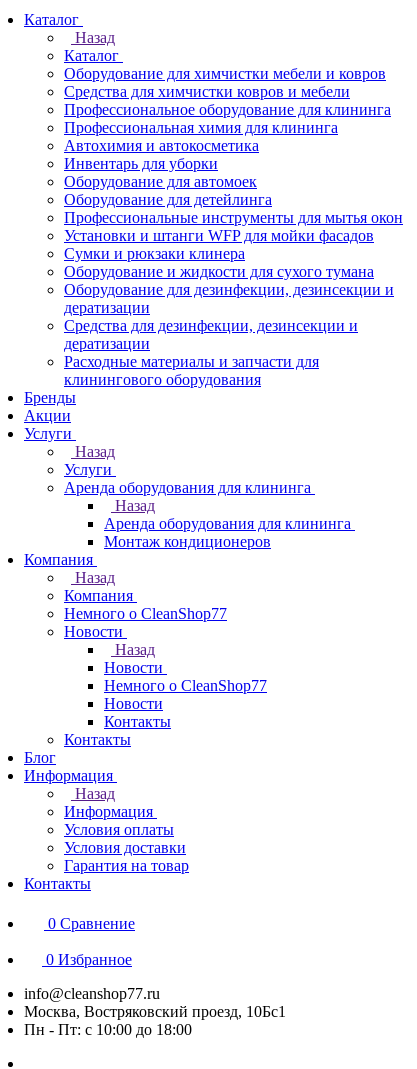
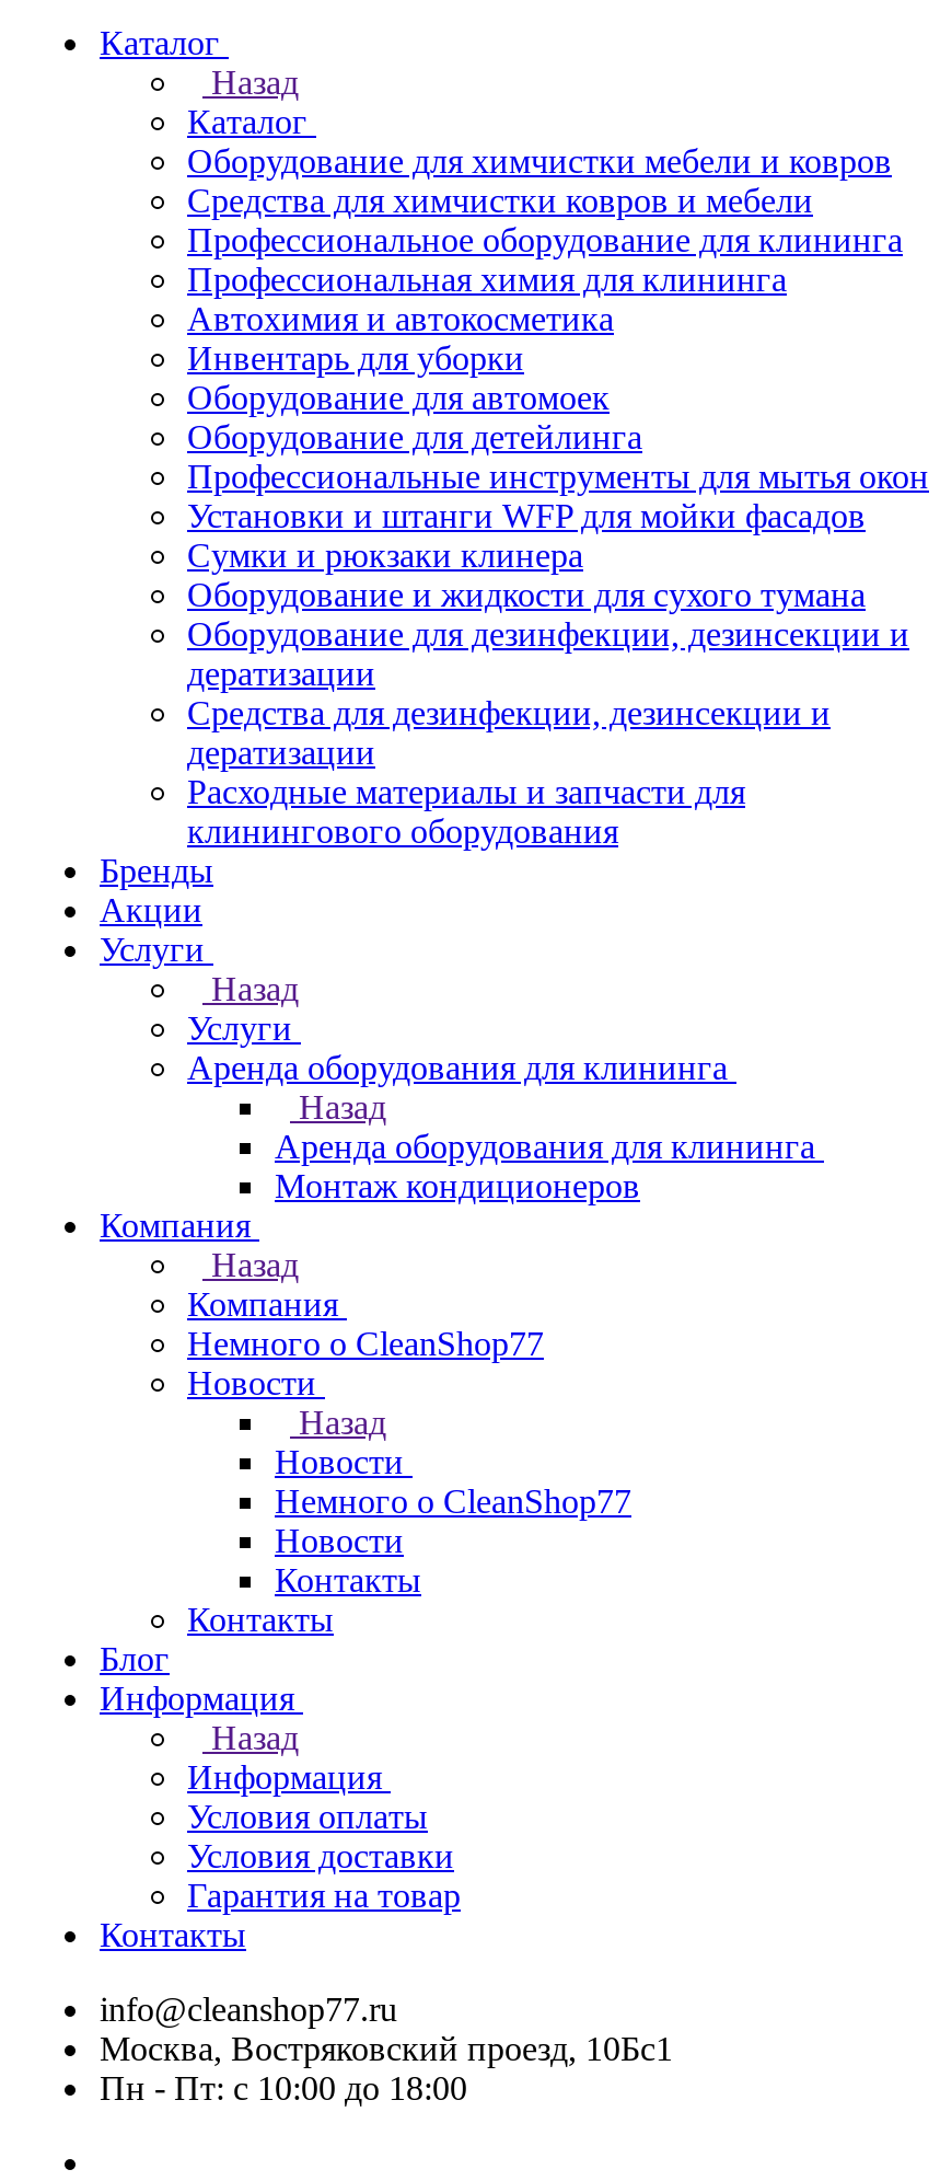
- 0 Сравнение
- 0 Избранное
